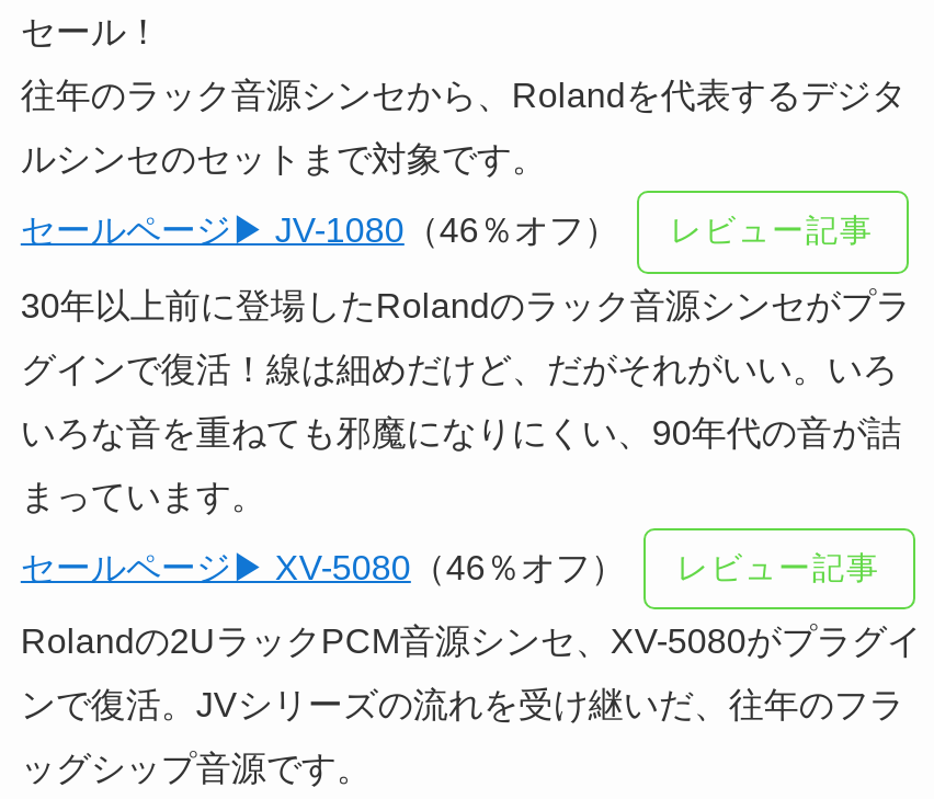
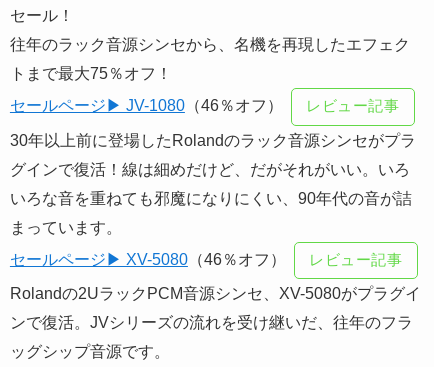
- 往年のラック音源シンセから、Rolandを代表するデジタ
+ 往年のラック音源シンセから、名機を再現したエフェク

- ルシンセのセットまで対象です。
+ トまで最大75％オフ！
